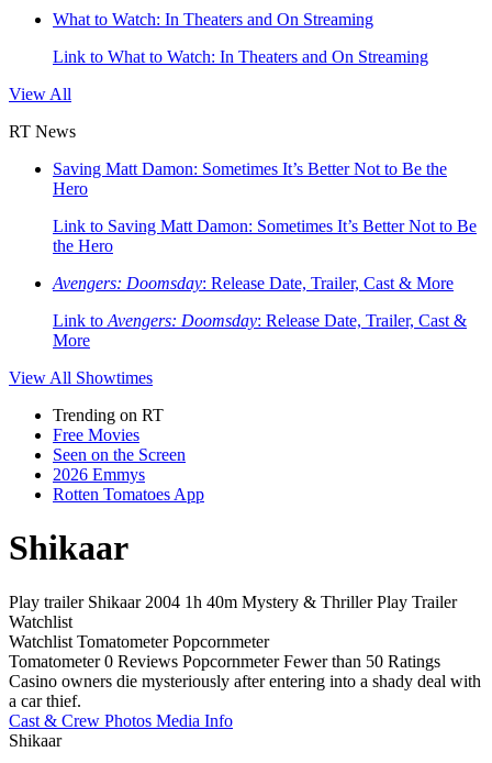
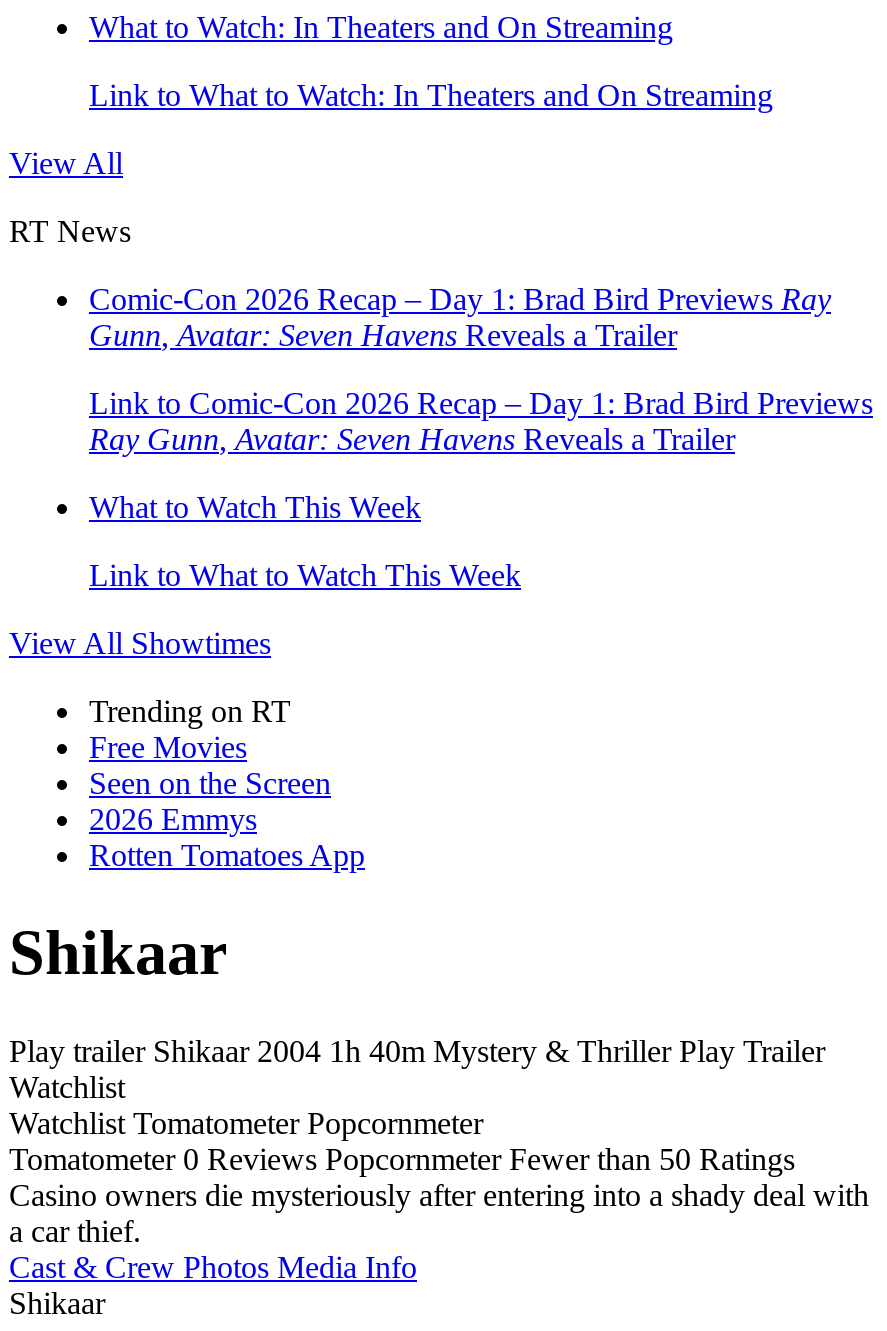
- Saving Matt Damon: Sometimes It’s Better Not to Be the
- Hero
+ Comic-Con 2026 Recap – Day 1: Brad Bird Previews Ray
+ Gunn, Avatar: Seven Havens Reveals a Trailer

- Link to Saving Matt Damon: Sometimes It’s Better Not to Be
- the Hero
+ Link to Comic-Con 2026 Recap – Day 1: Brad Bird Previews
+ Ray Gunn, Avatar: Seven Havens Reveals a Trailer

- Avengers: Doomsday: Release Date, Trailer, Cast & More
+ What to Watch This Week

- Link to Avengers: Doomsday: Release Date, Trailer, Cast &
- More
+ Link to What to Watch This Week
